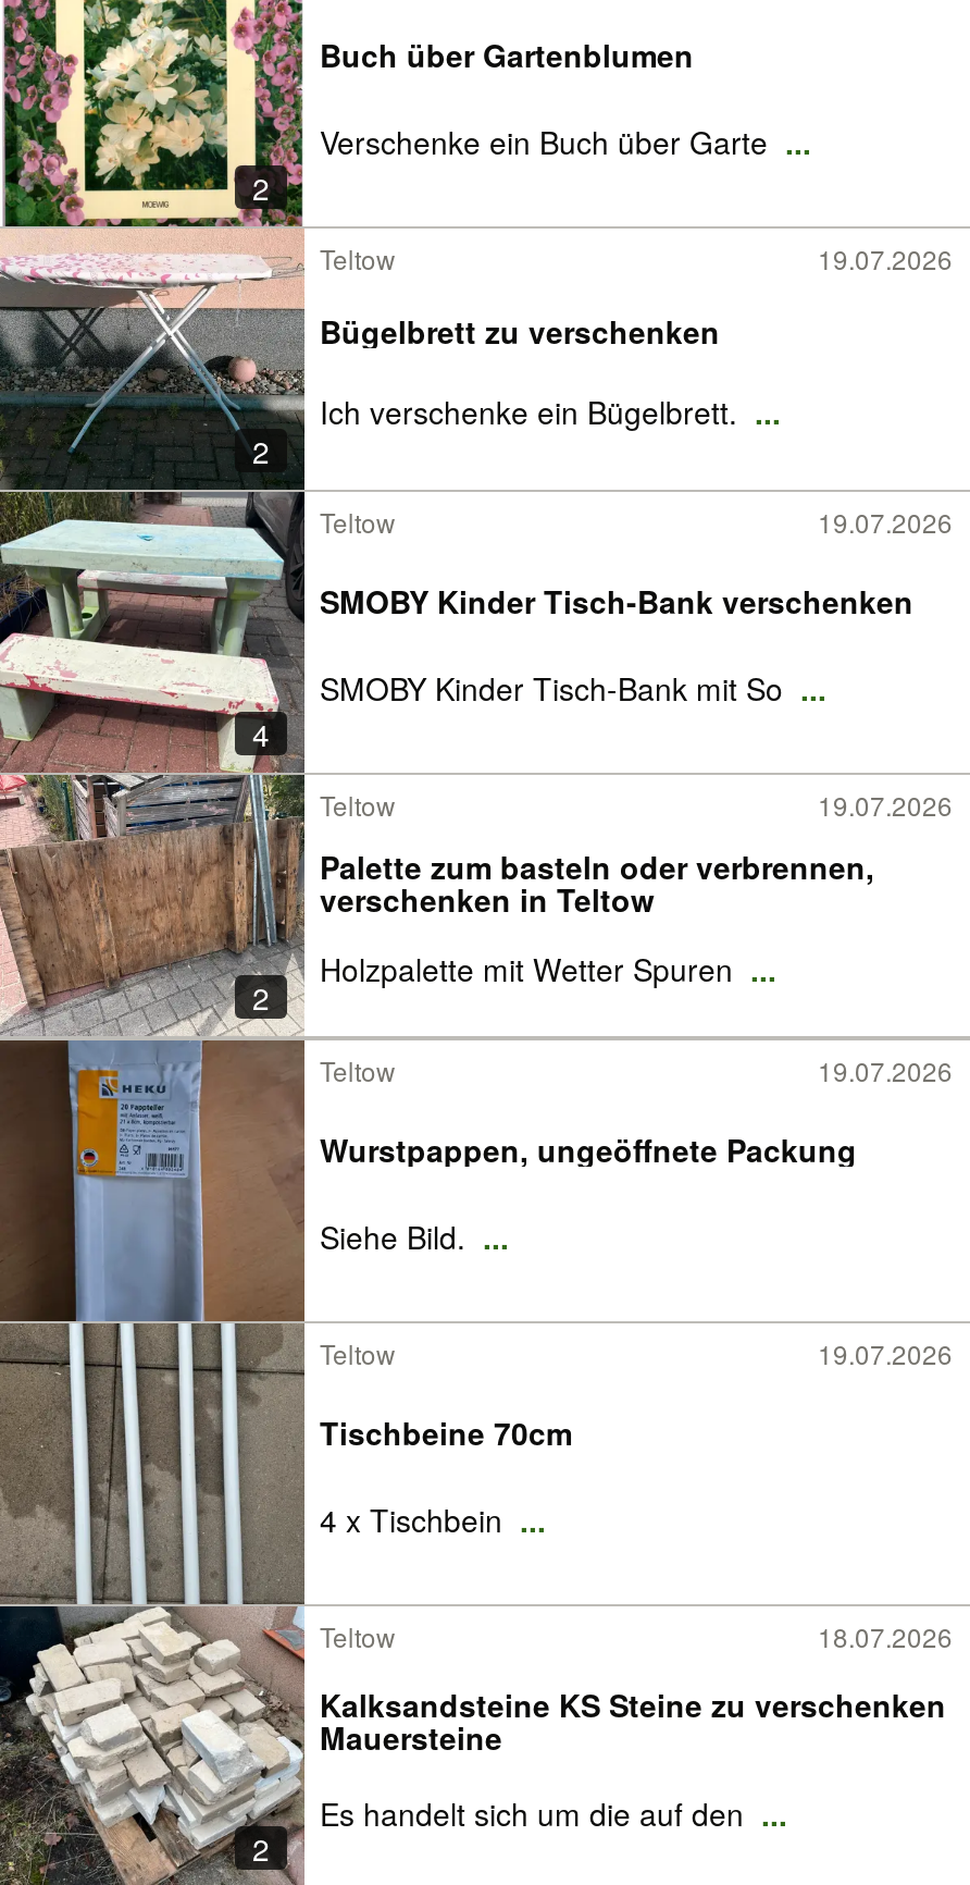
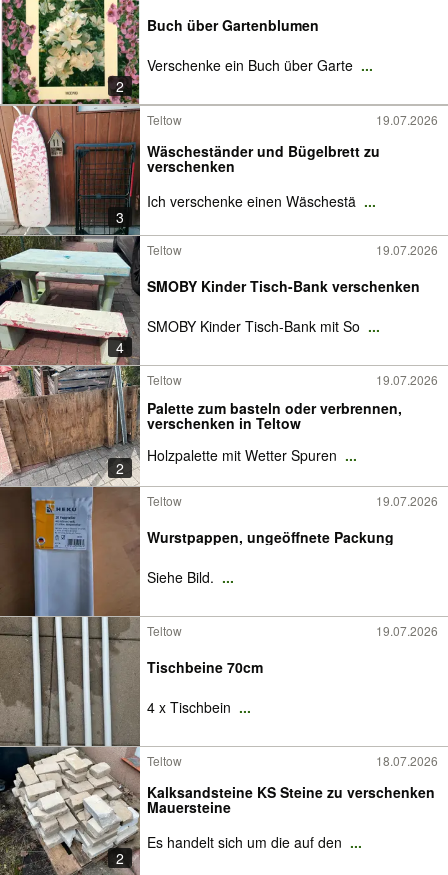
- [image]
- 2
+ [image]
+ 3

- Bügelbrett zu verschenken
+ Wäscheständer und Bügelbrett zu
+ verschenken

- Ich verschenke ein Bügelbrett. ...
+ Ich verschenke einen Wäschestä ...
